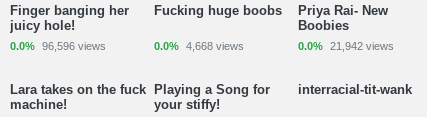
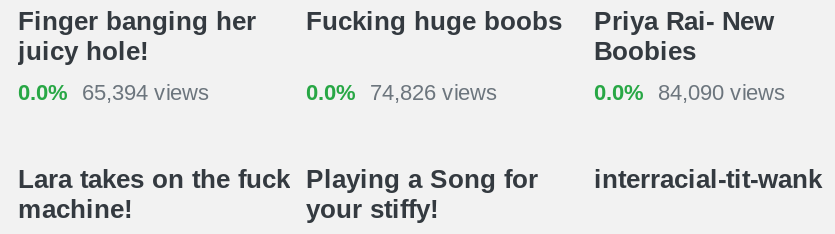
- 0.0% 96,596 views
+ 0.0% 65,394 views

- 0.0% 4,668 views
+ 0.0% 74,826 views

- 0.0% 21,942 views
+ 0.0% 84,090 views
